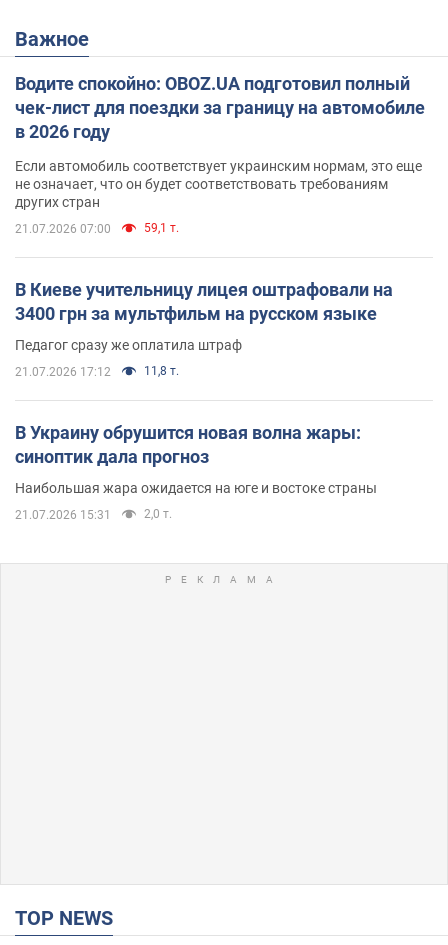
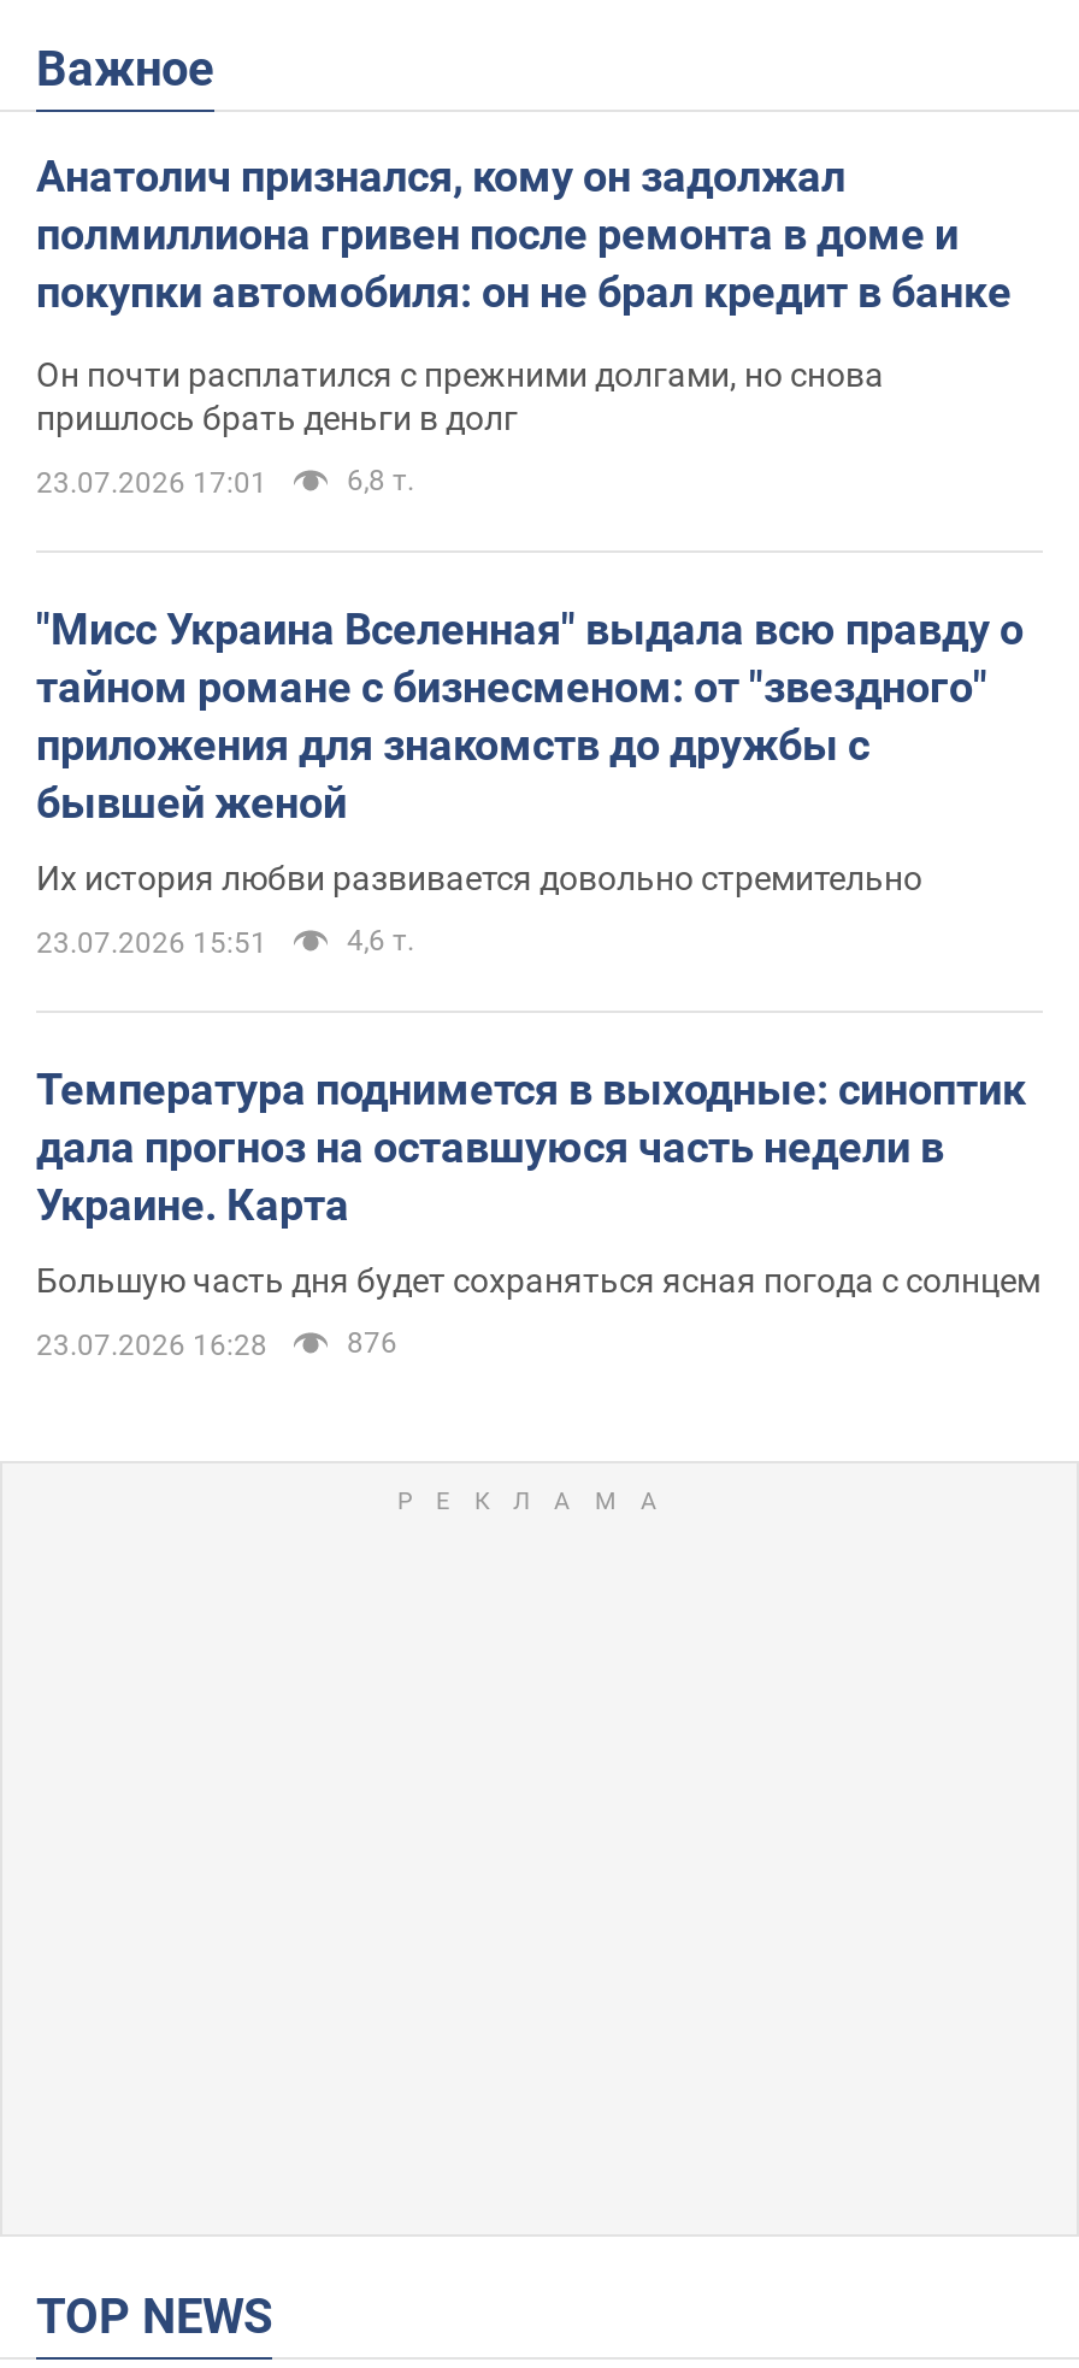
- Водите спокойно: OBOZ.UA подготовил полный
- чек-лист для поездки за границу на автомобиле
- в 2026 году
+ Анатолич признался, кому он задолжал
+ полмиллиона гривен после ремонта в доме и
+ покупки автомобиля: он не брал кредит в банке

- Если автомобиль соответствует украинским нормам, это еще
- не означает, что он будет соответствовать требованиям
- других стран
+ Он почти расплатился с прежними долгами, но снова
+ пришлось брать деньги в долг

- 21.07.2026 07:00
- 59,1 т.
+ 23.07.2026 17:01
+ 6,8 т.

- В Киеве учительницу лицея оштрафовали на
- 3400 грн за мультфильм на русском языке
+ "Мисс Украина Вселенная" выдала всю правду о
+ тайном романе с бизнесменом: от "звездного"
+ приложения для знакомств до дружбы с
+ бывшей женой

- Педагог сразу же оплатила штраф
+ Их история любви развивается довольно стремительно

- 21.07.2026 17:12
- 11,8 т.
+ 23.07.2026 15:51
+ 4,6 т.

- В Украину обрушится новая волна жары:
- синоптик дала прогноз
+ Температура поднимется в выходные: синоптик
+ дала прогноз на оставшуюся часть недели в
+ Украине. Карта

- Наибольшая жара ожидается на юге и востоке страны
+ Большую часть дня будет сохраняться ясная погода с солнцем

- 21.07.2026 15:31
- 2,0 т.
+ 23.07.2026 16:28
+ 876
